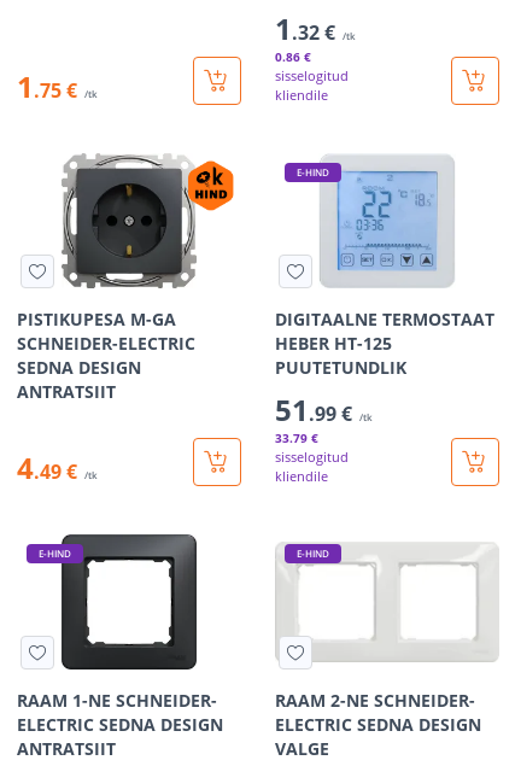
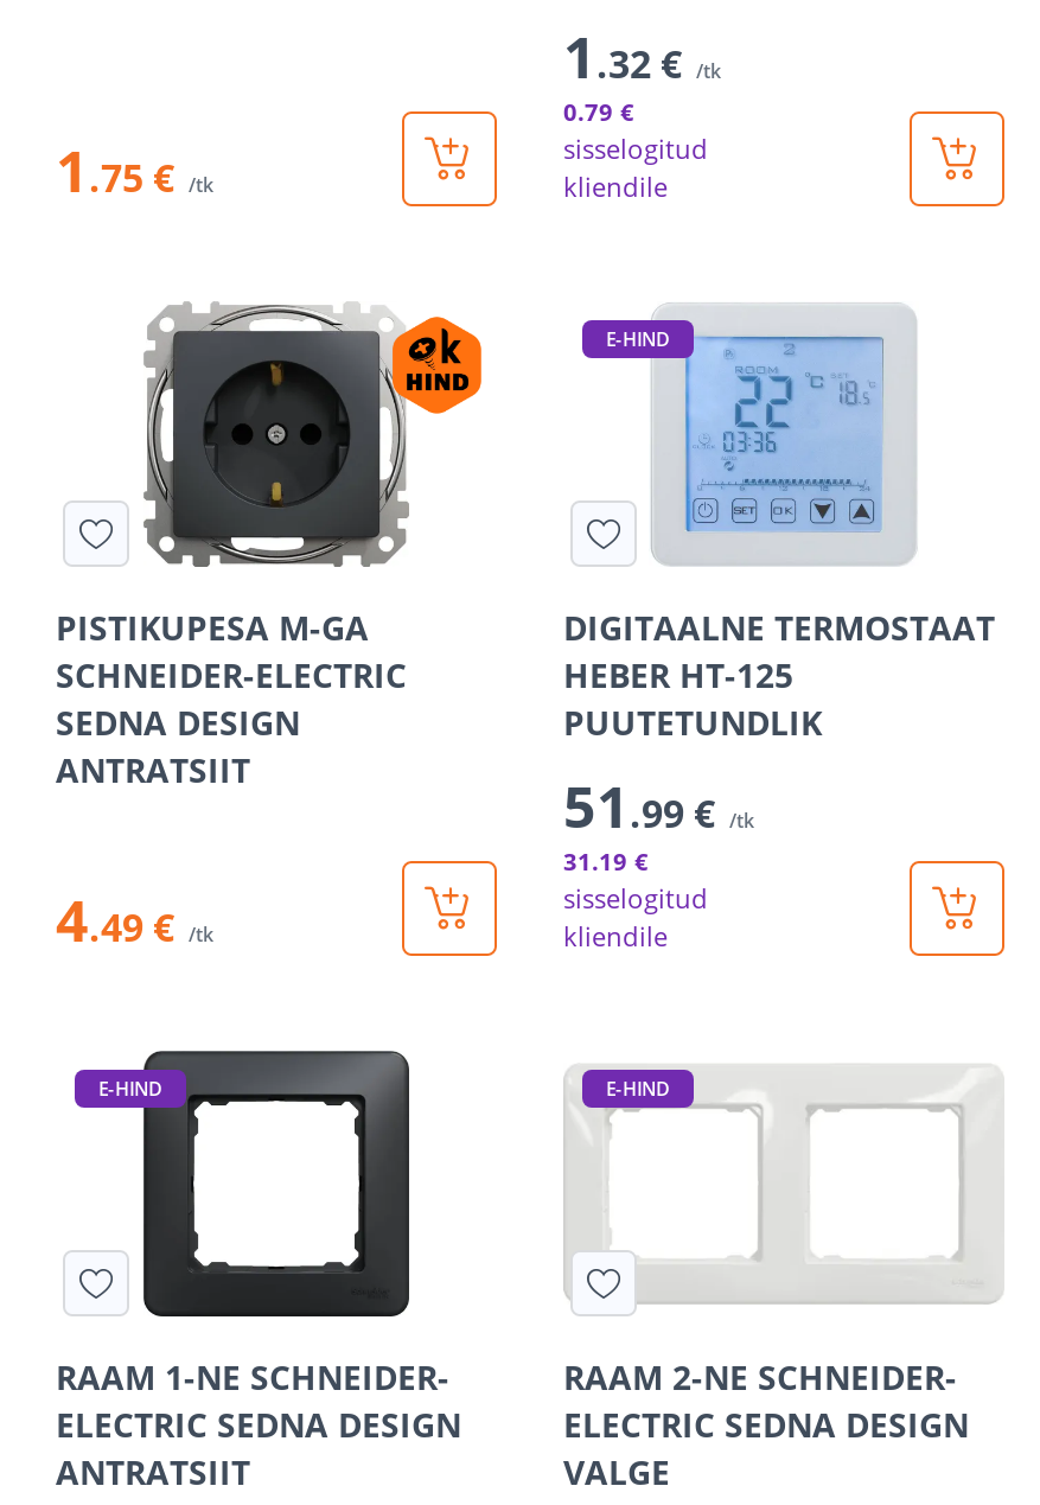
- 0.86 €
+ 0.79 €

- 33.79 €
+ 31.19 €
